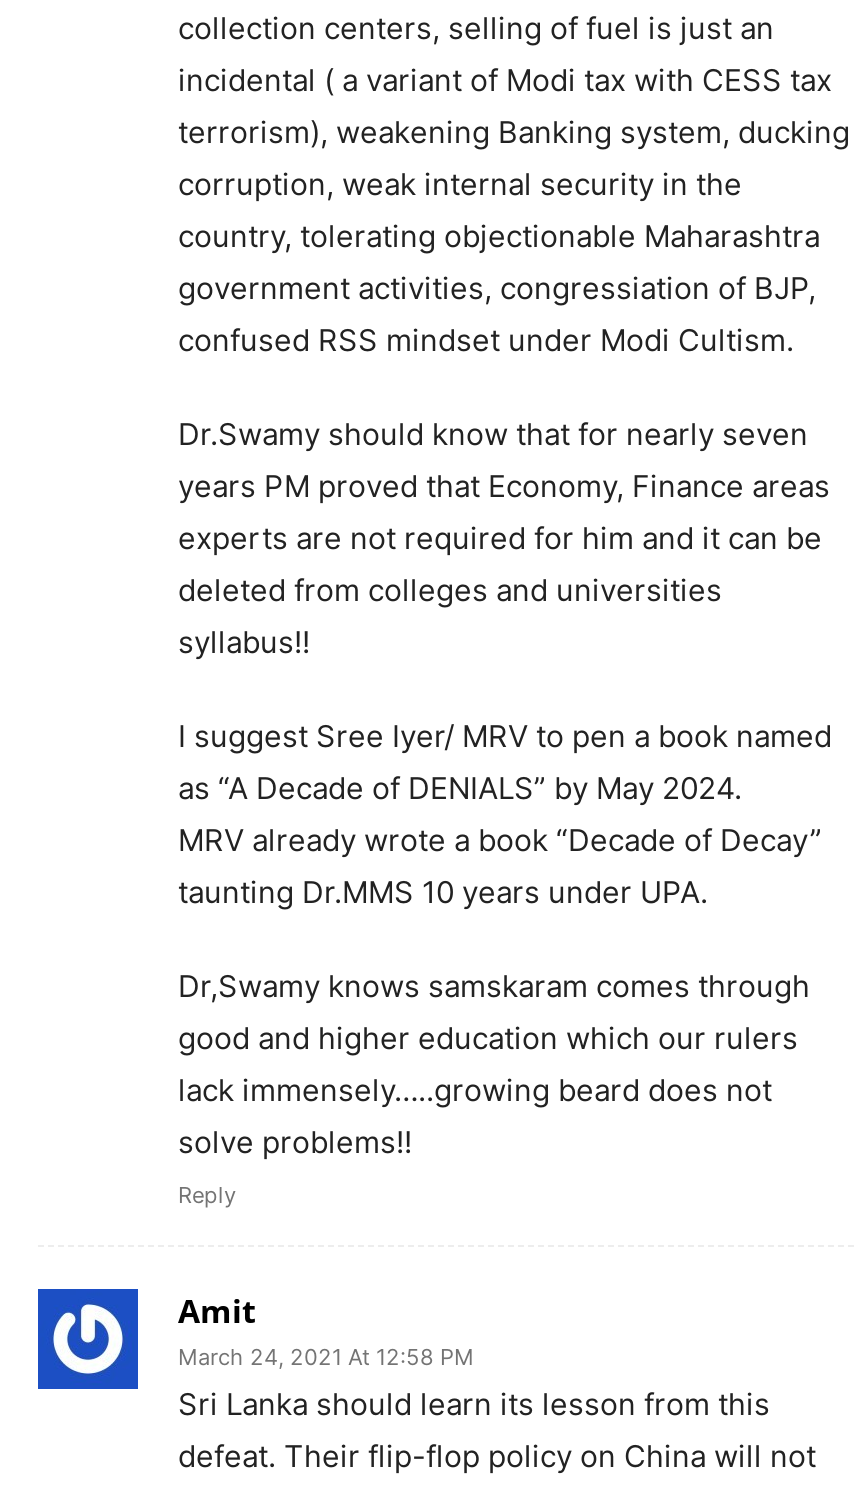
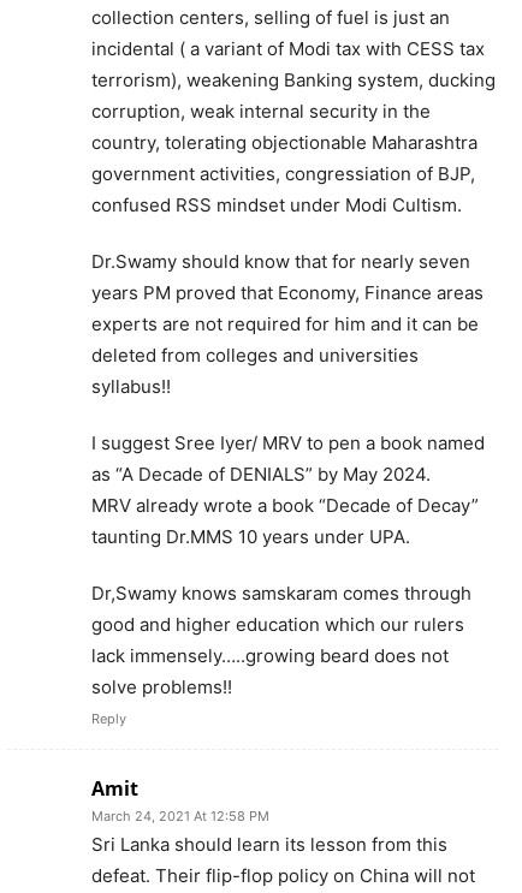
- [image]
